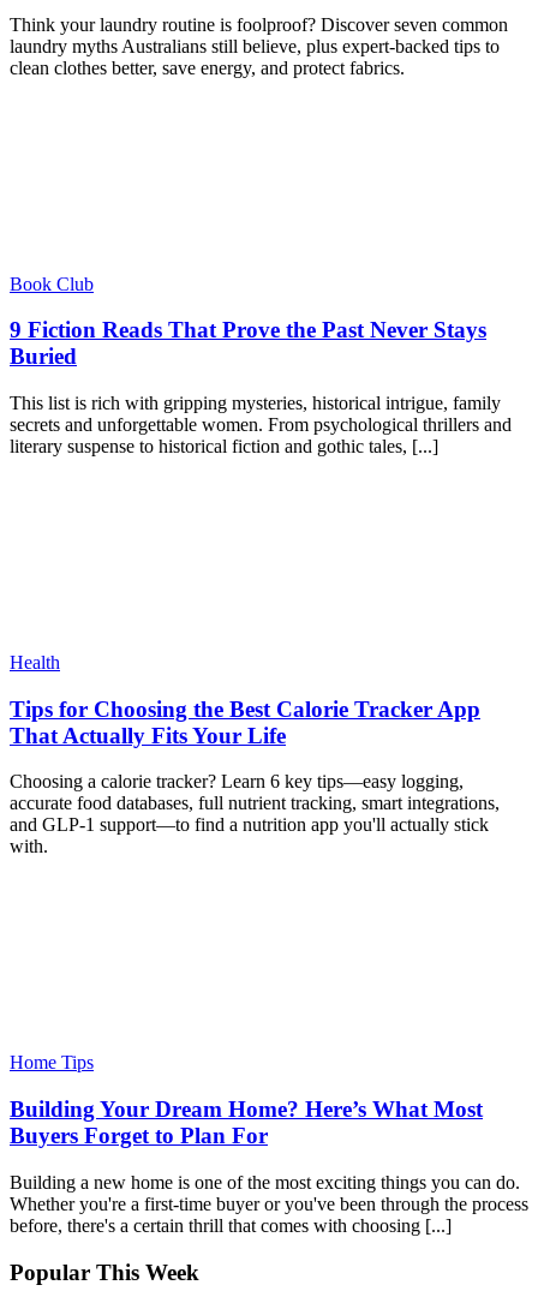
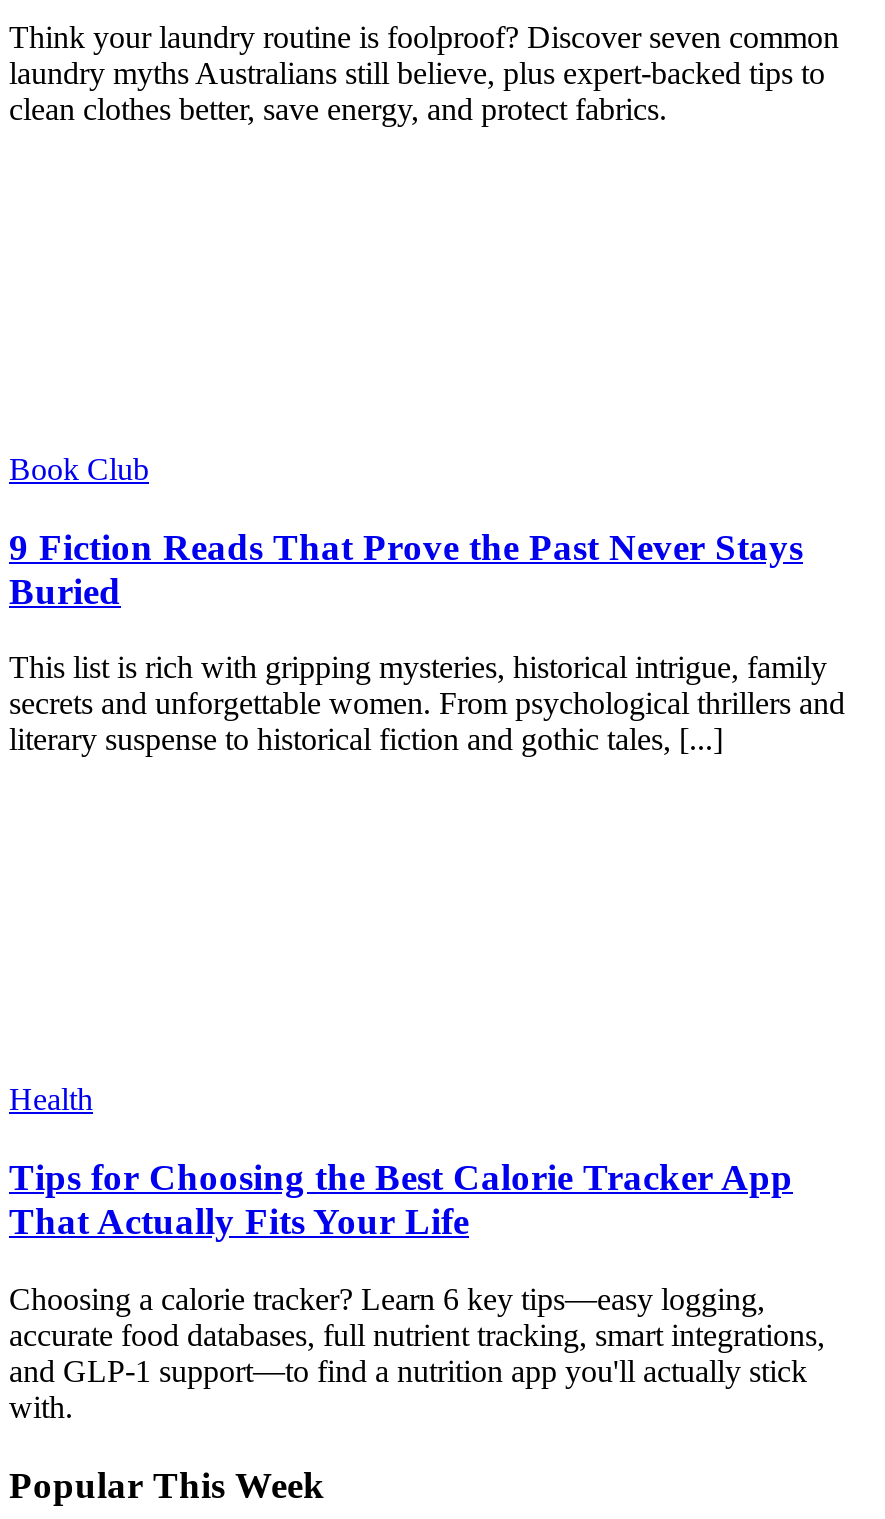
- Home Tips
- Building Your Dream Home? Here’s What Most
- Buyers Forget to Plan For
- Building a new home is one of the most exciting things you can do.
- Whether you're a first-time buyer or you've been through the process
- before, there's a certain thrill that comes with choosing [...]
